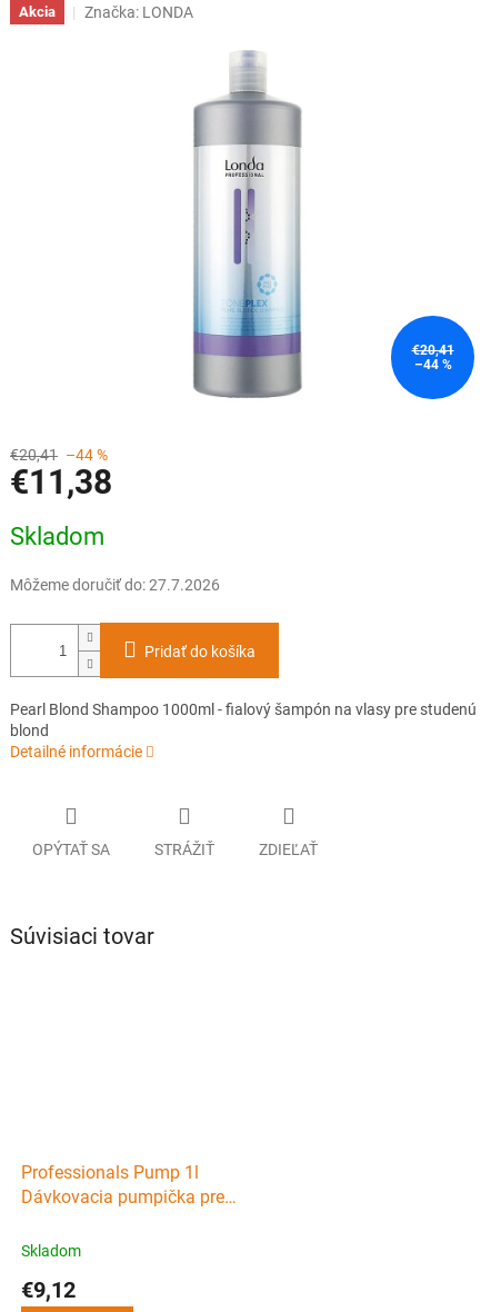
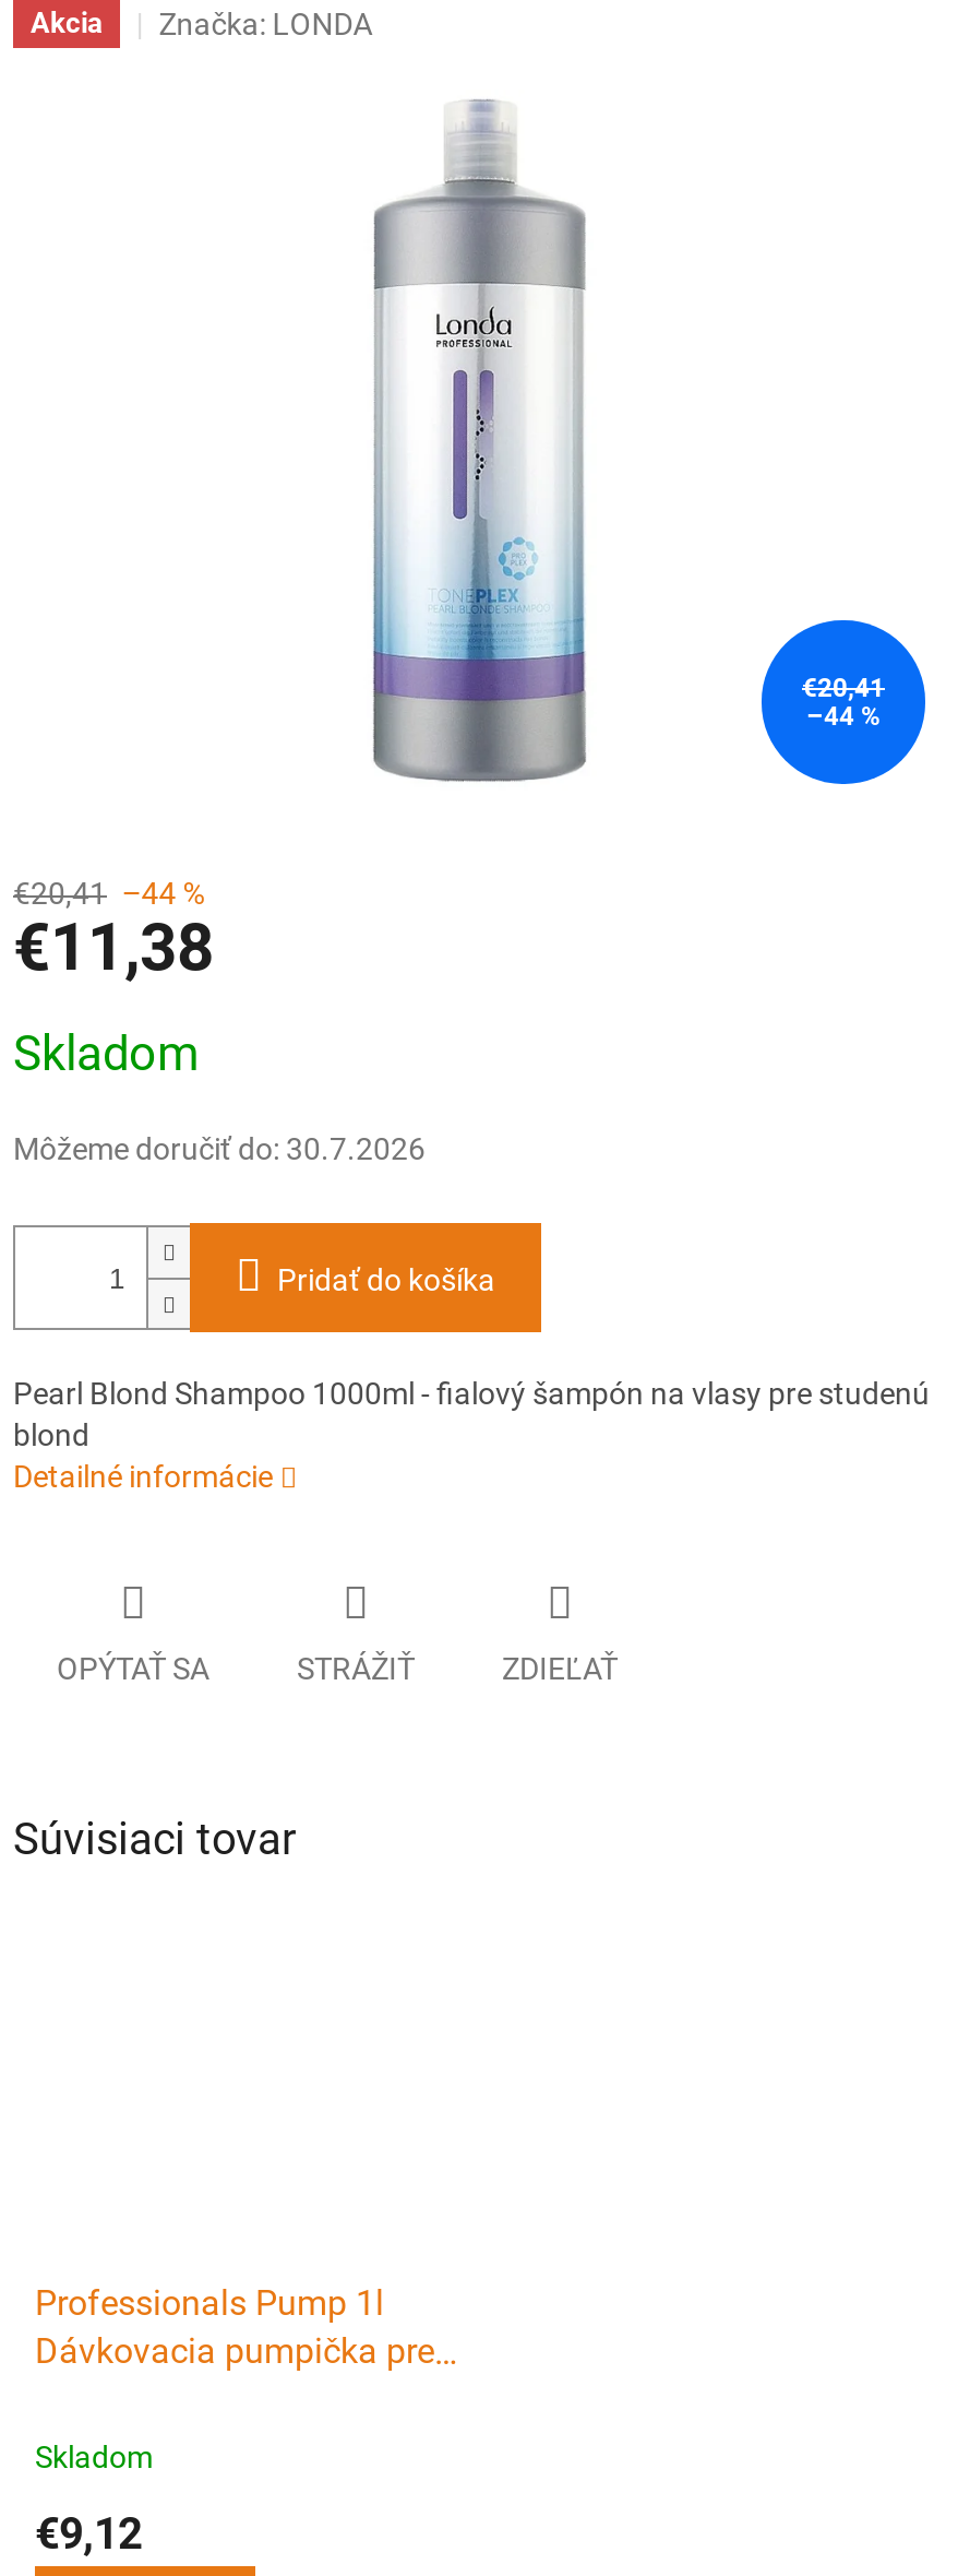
- Môžeme doručiť do: 27.7.2026
+ Môžeme doručiť do: 30.7.2026
